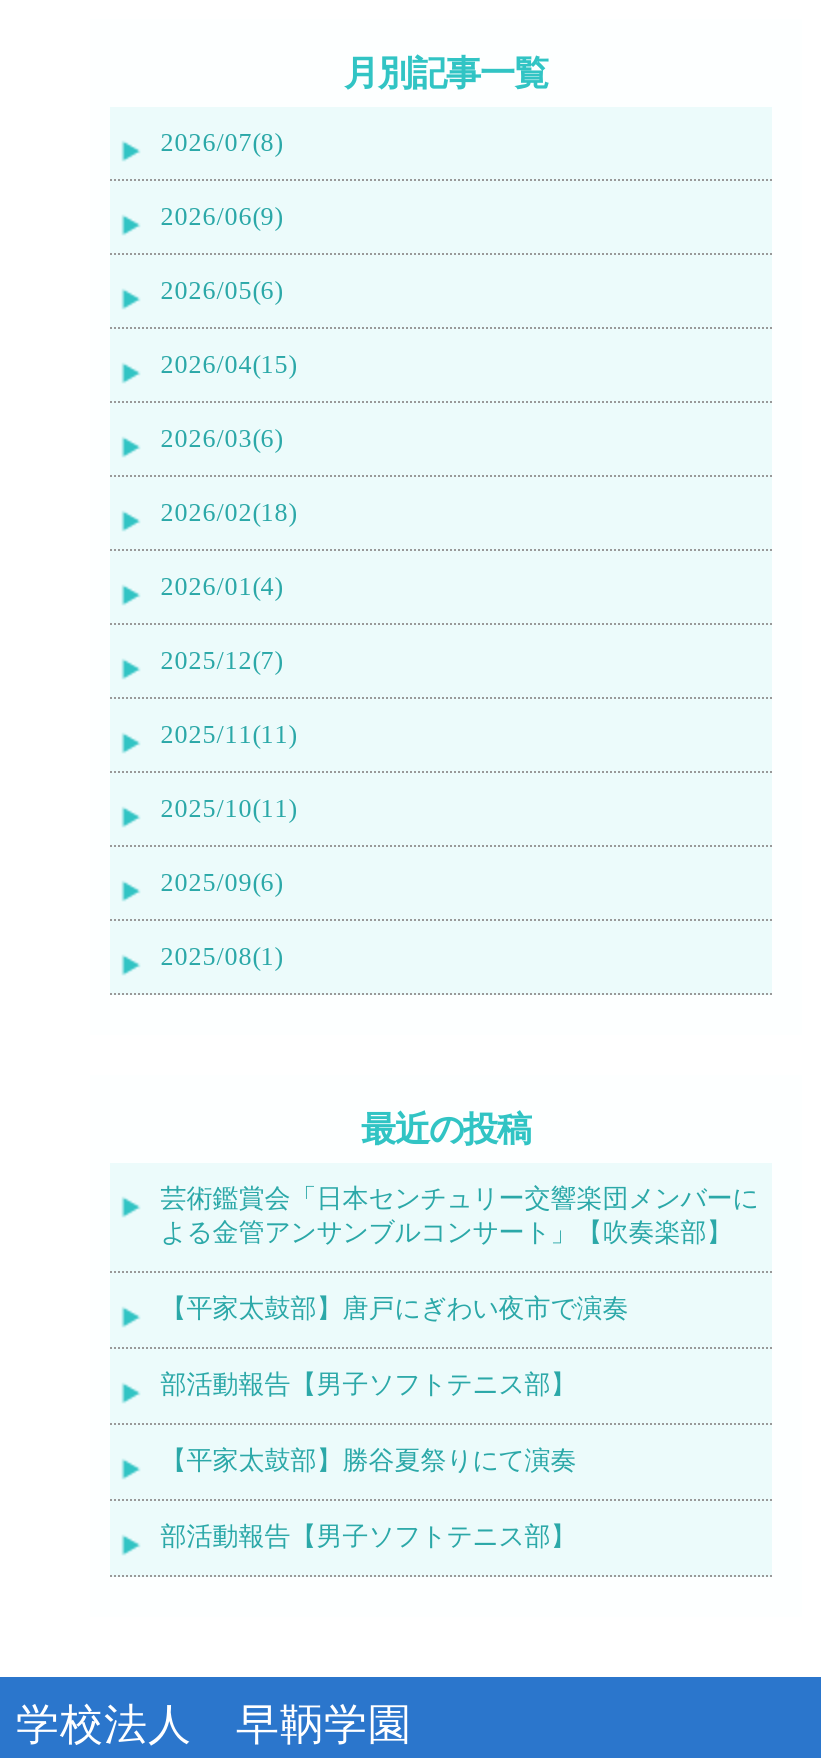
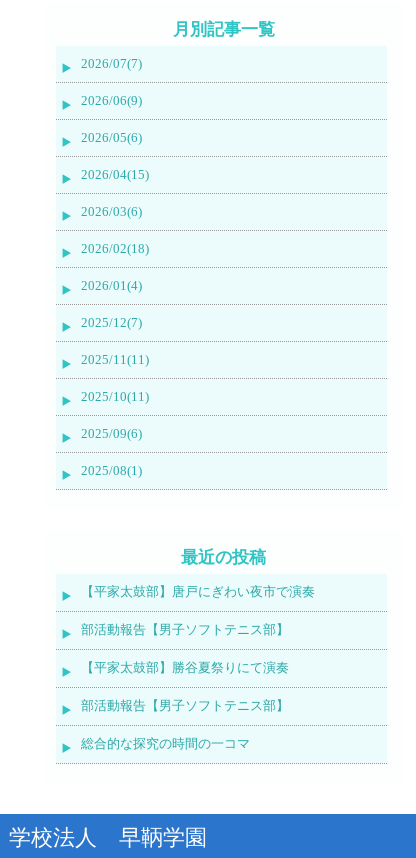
- 2026/07(8)
+ 2026/07(7)

- 芸術鑑賞会「日本センチュリー交響楽団メンバーに
- よる金管アンサンブルコンサート」【吹奏楽部】

moved up: 【平家太鼓部】唐戸にぎわい夜市で演奏 | 部活動報告【男子ソフトテニス部】 | 【平家太鼓部】勝谷夏祭りにて演奏 | 部活動報告【男子ソフトテニス部】

+ 総合的な探究の時間の一コマ
